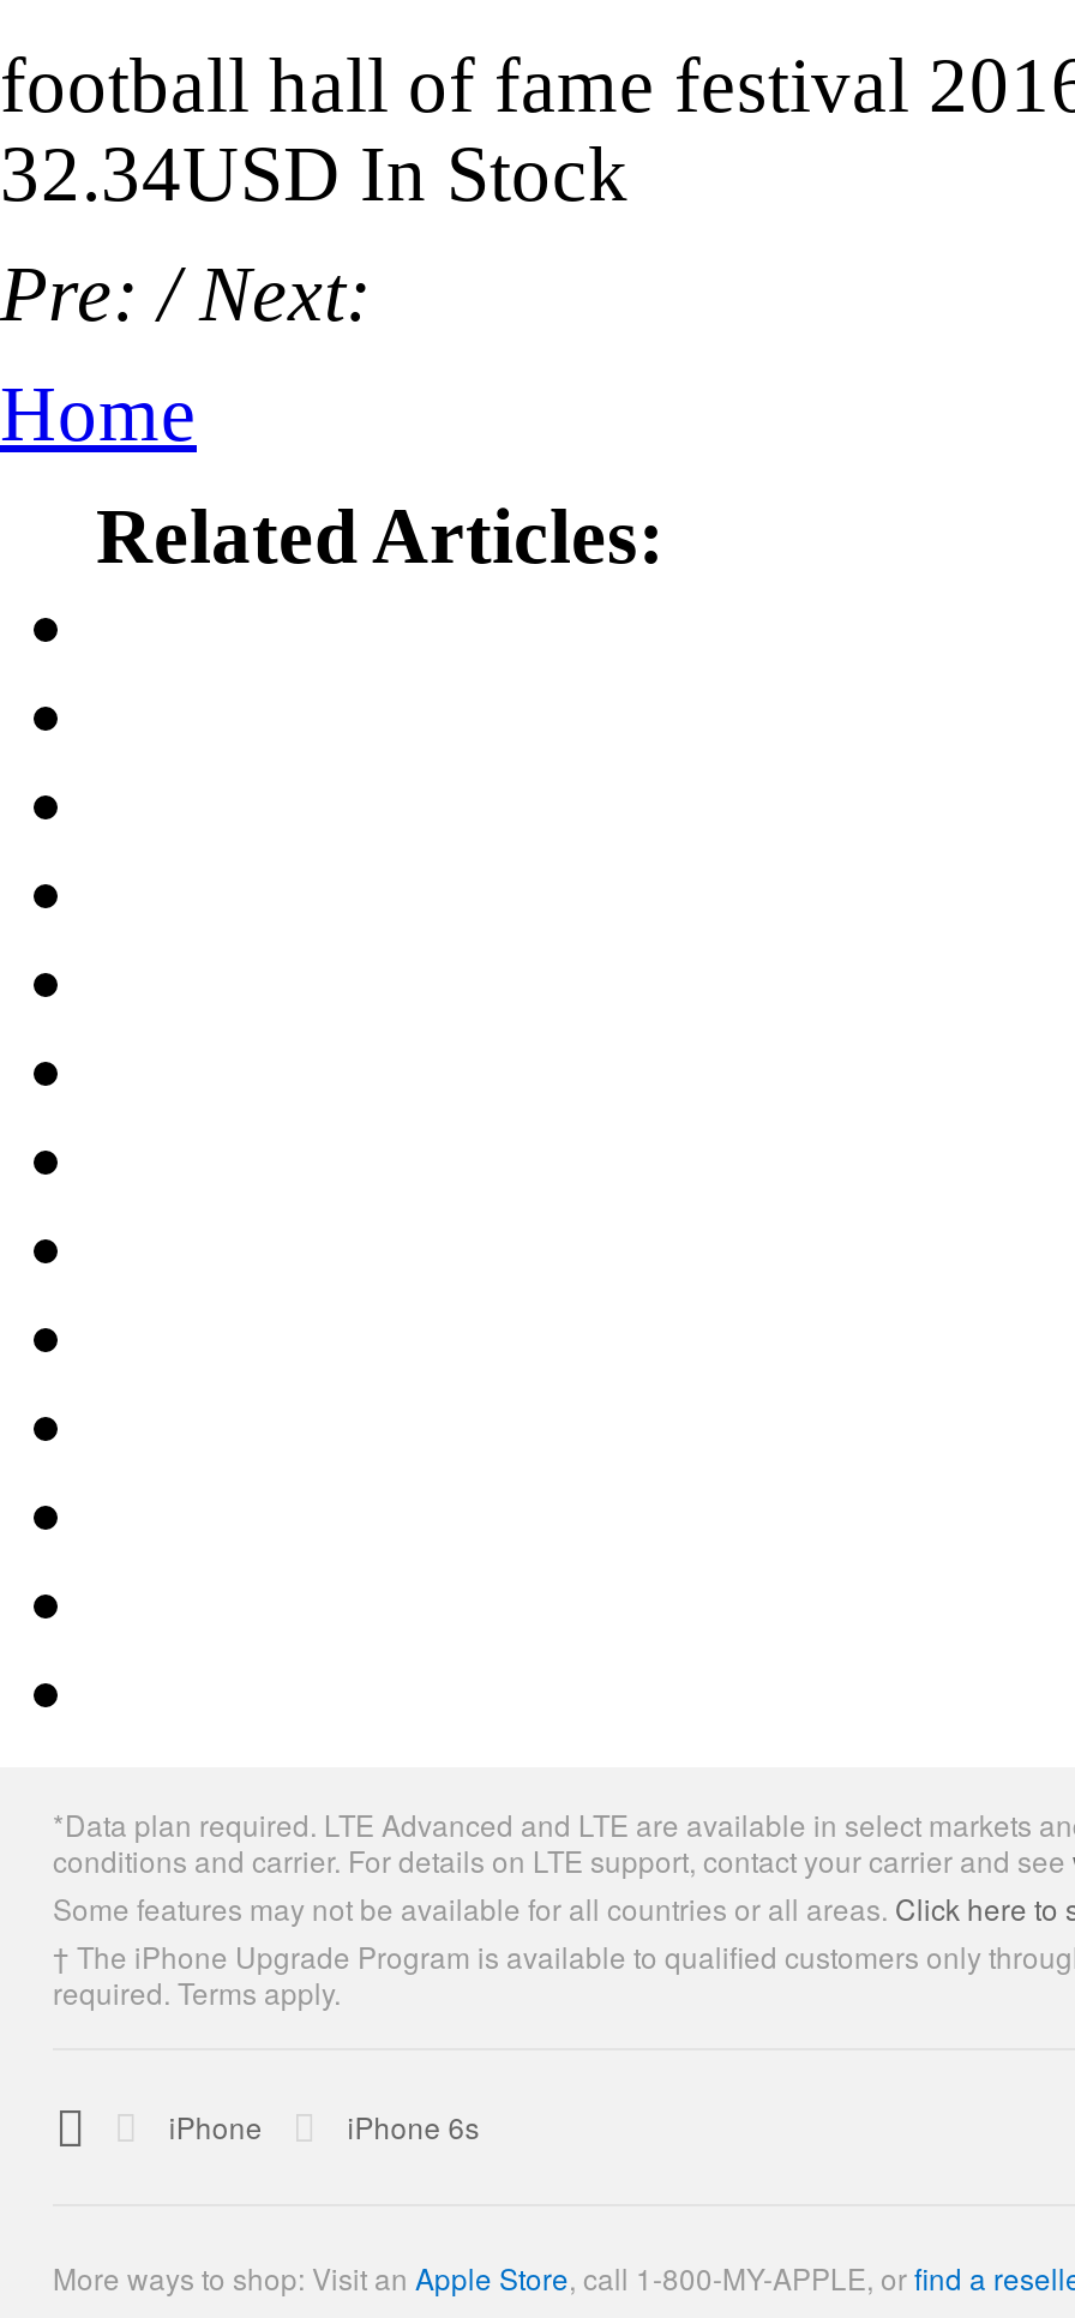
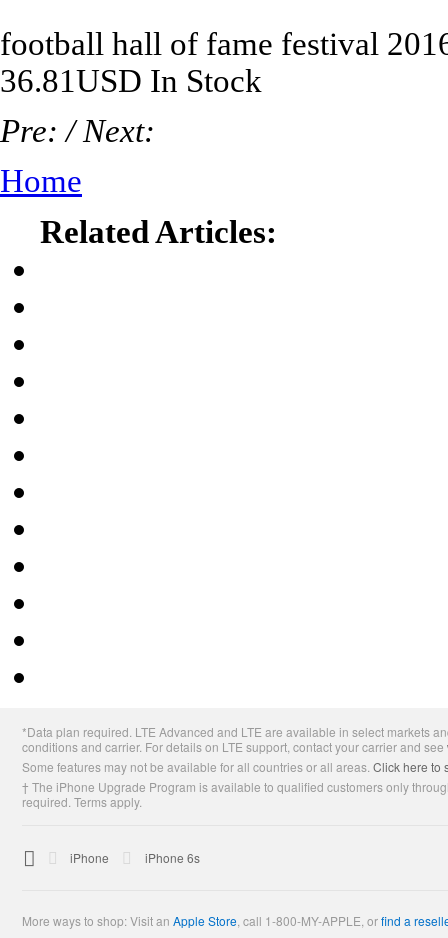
- 32.34USD In Stock
+ 36.81USD In Stock
